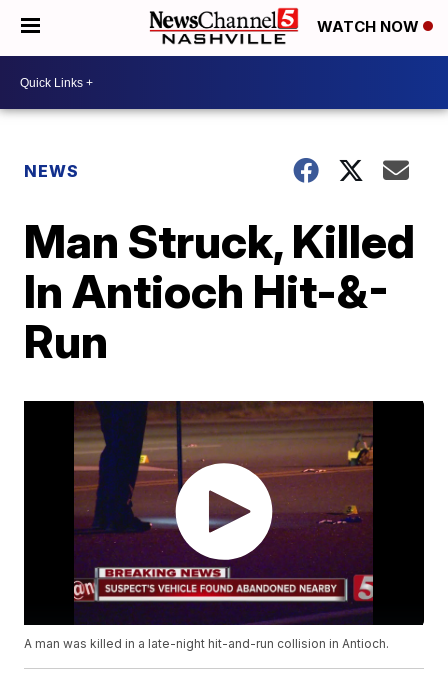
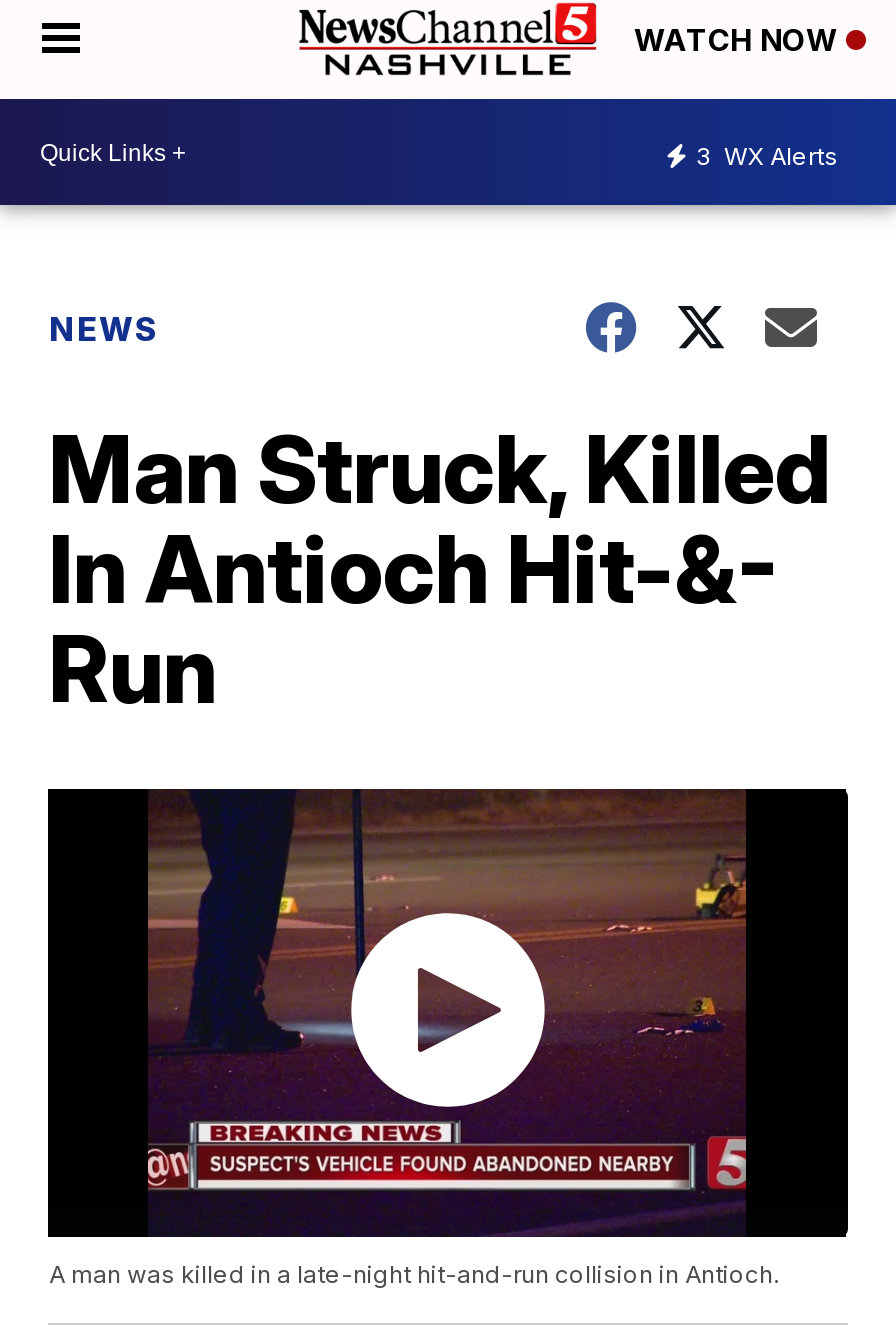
+ 3 WX Alerts
